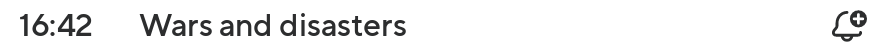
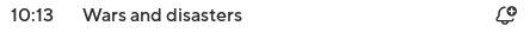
- 16:42 Wars and disasters
+ 10:13 Wars and disasters
